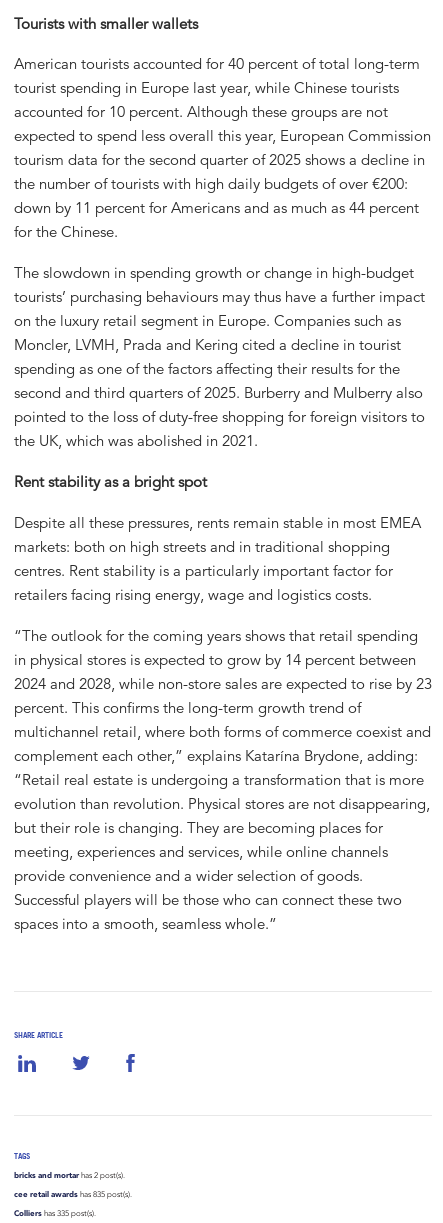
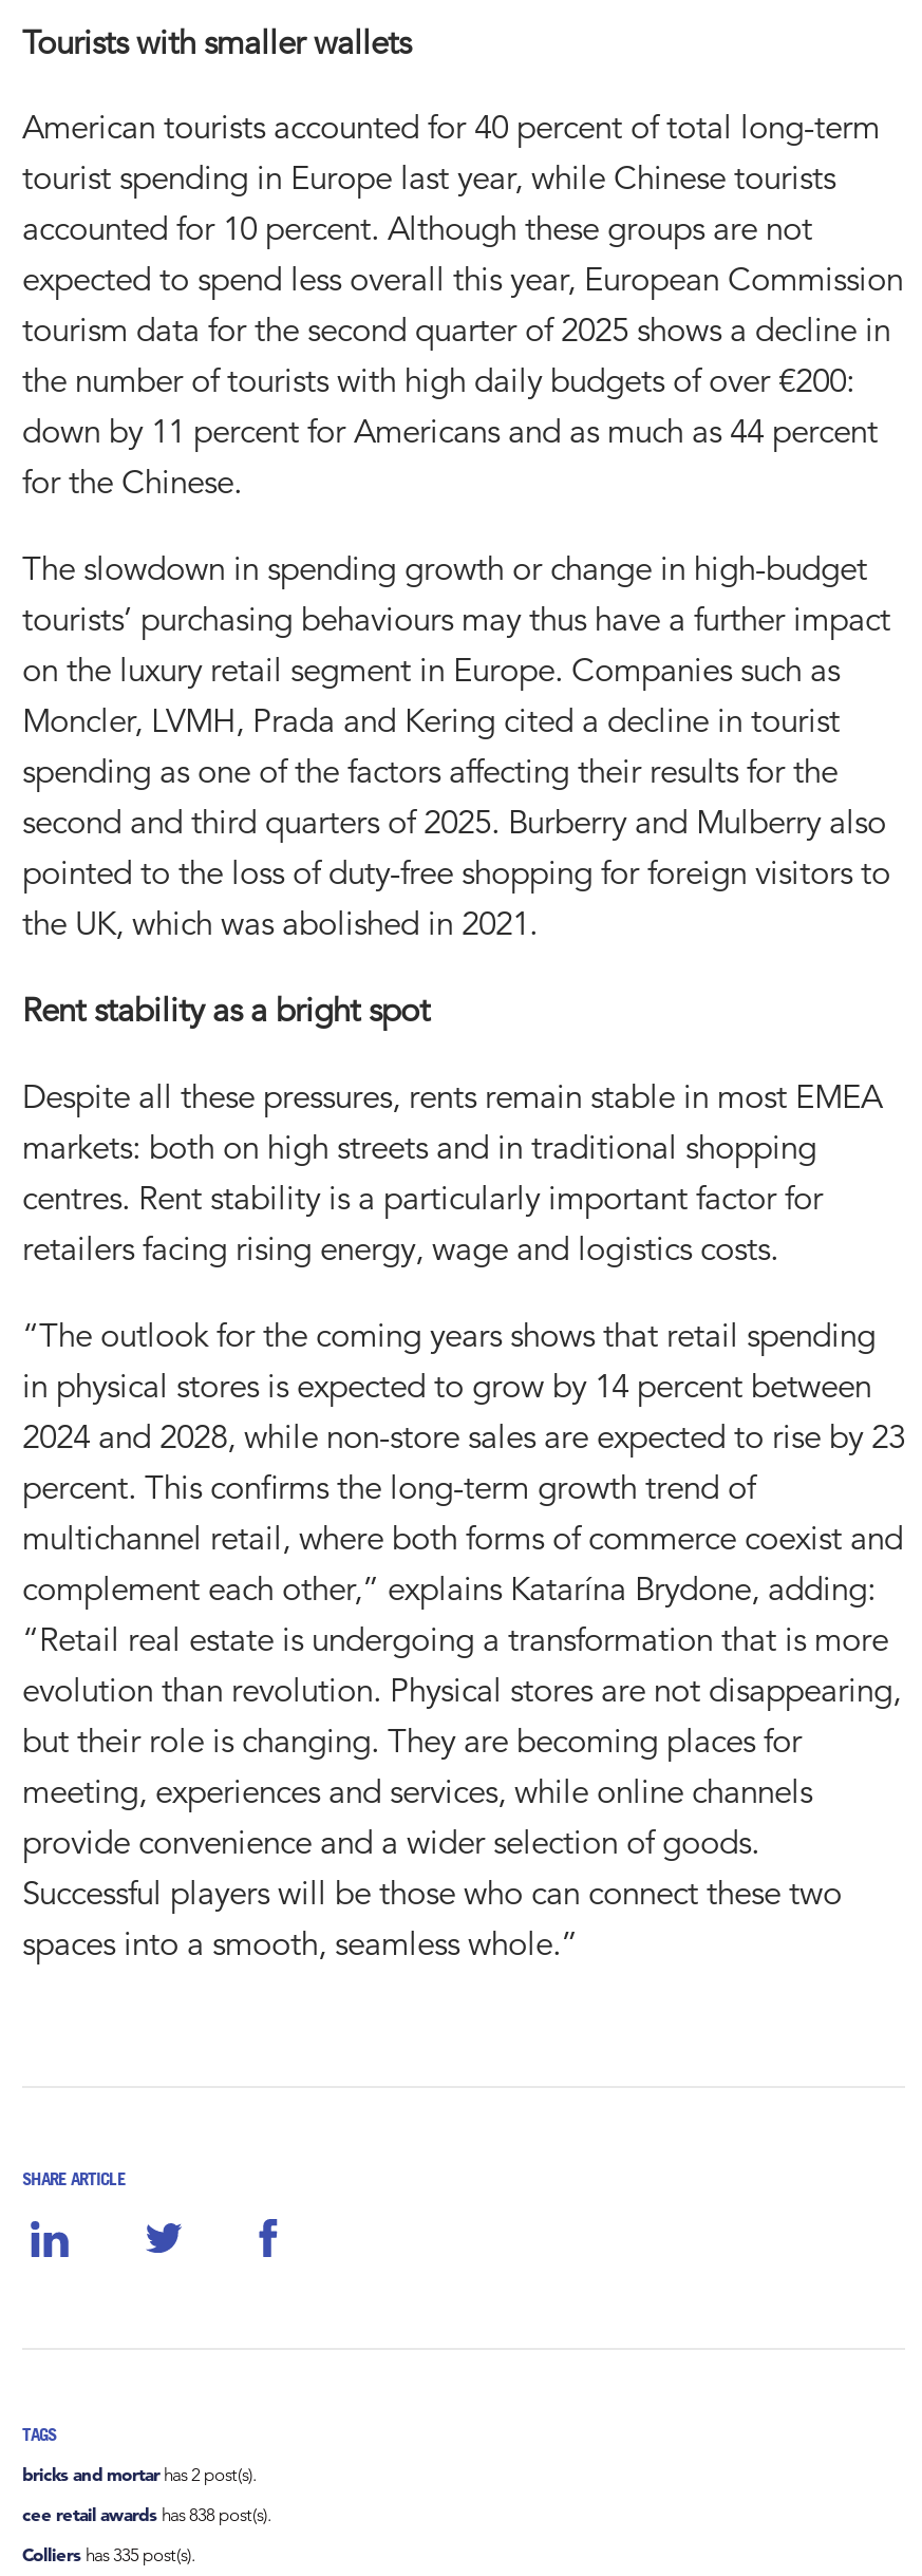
- cee retail awards has 835 post(s).
+ cee retail awards has 838 post(s).
